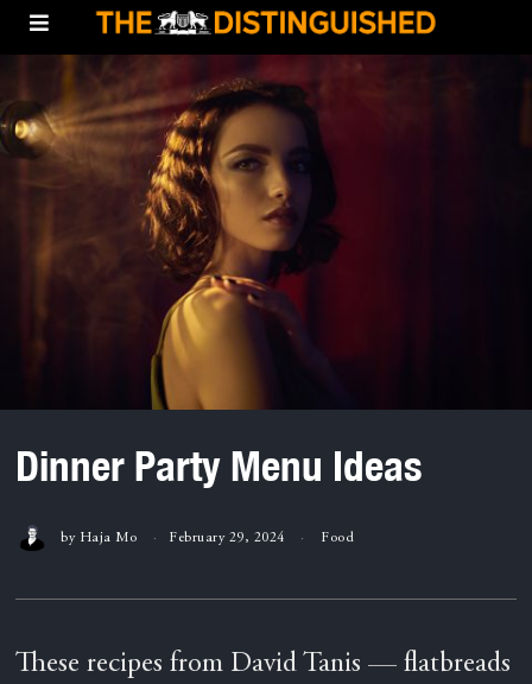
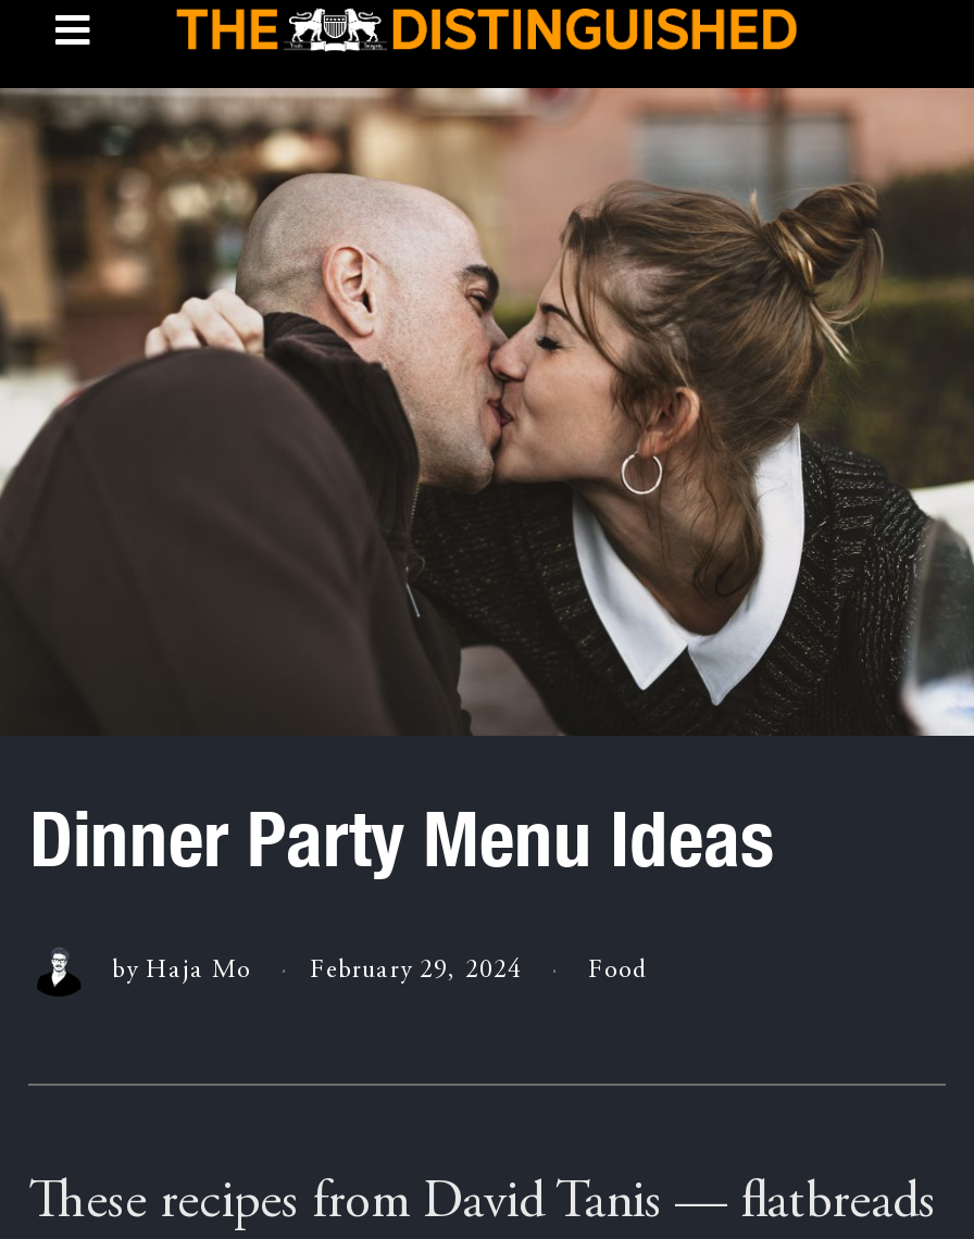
- [image]
+ [image]
